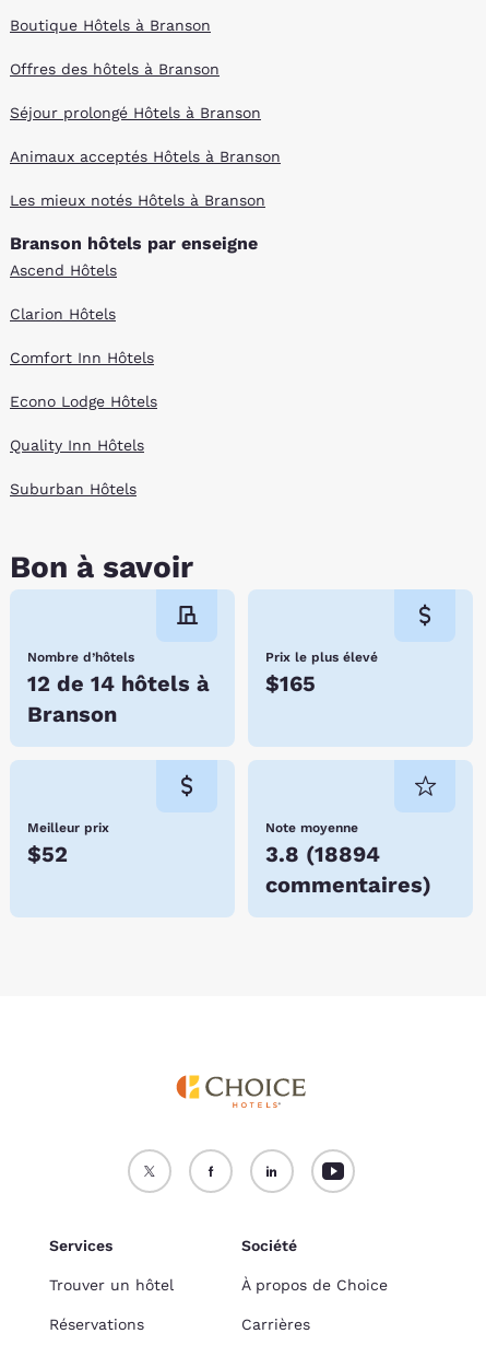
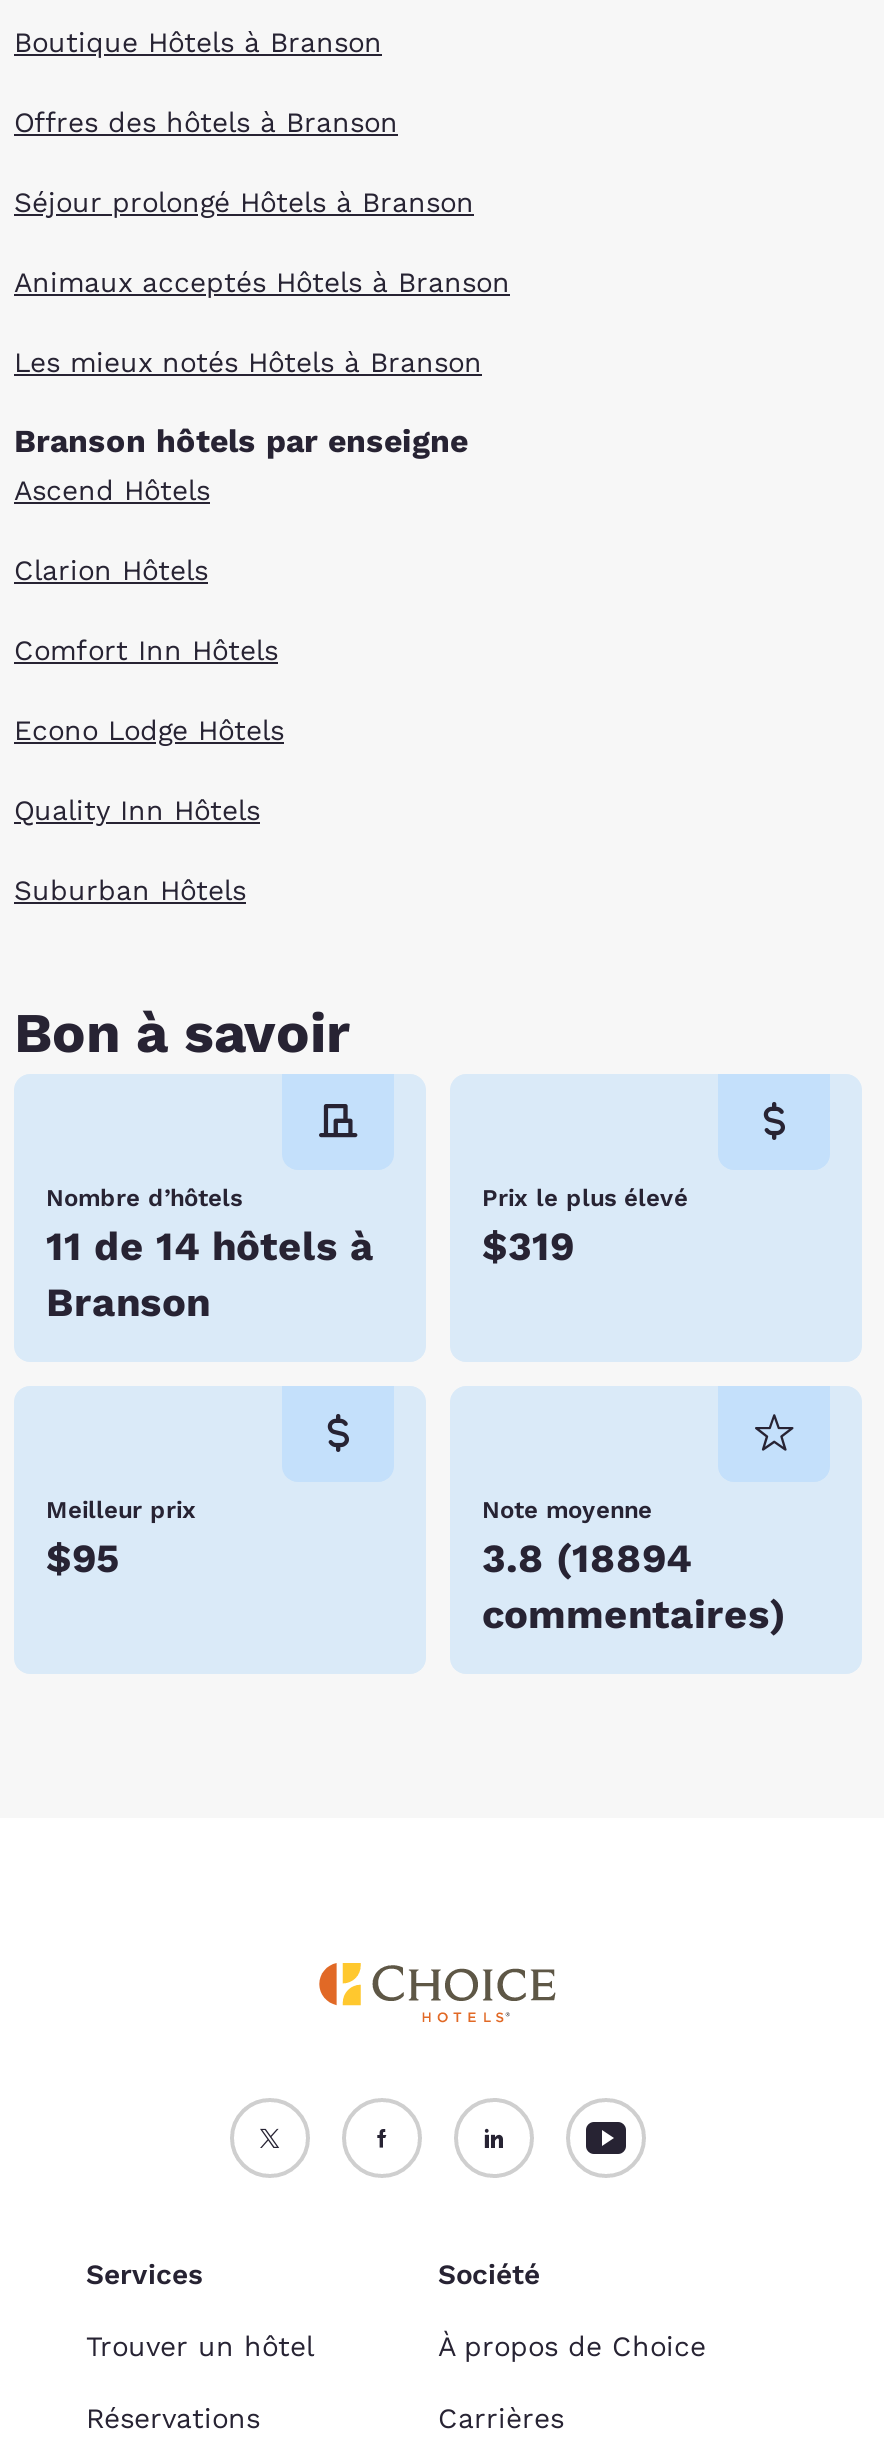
- 12 de 14 hôtels à
+ 11 de 14 hôtels à

- $165
+ $319

- $52
+ $95
